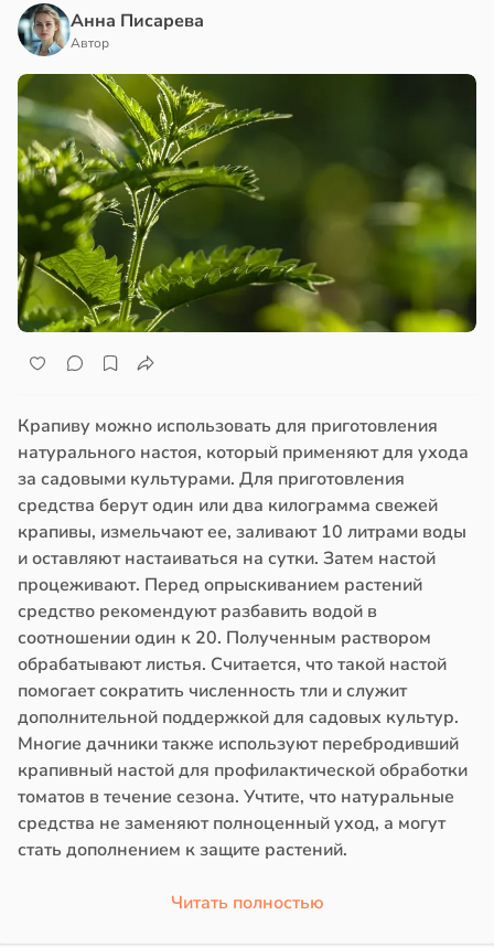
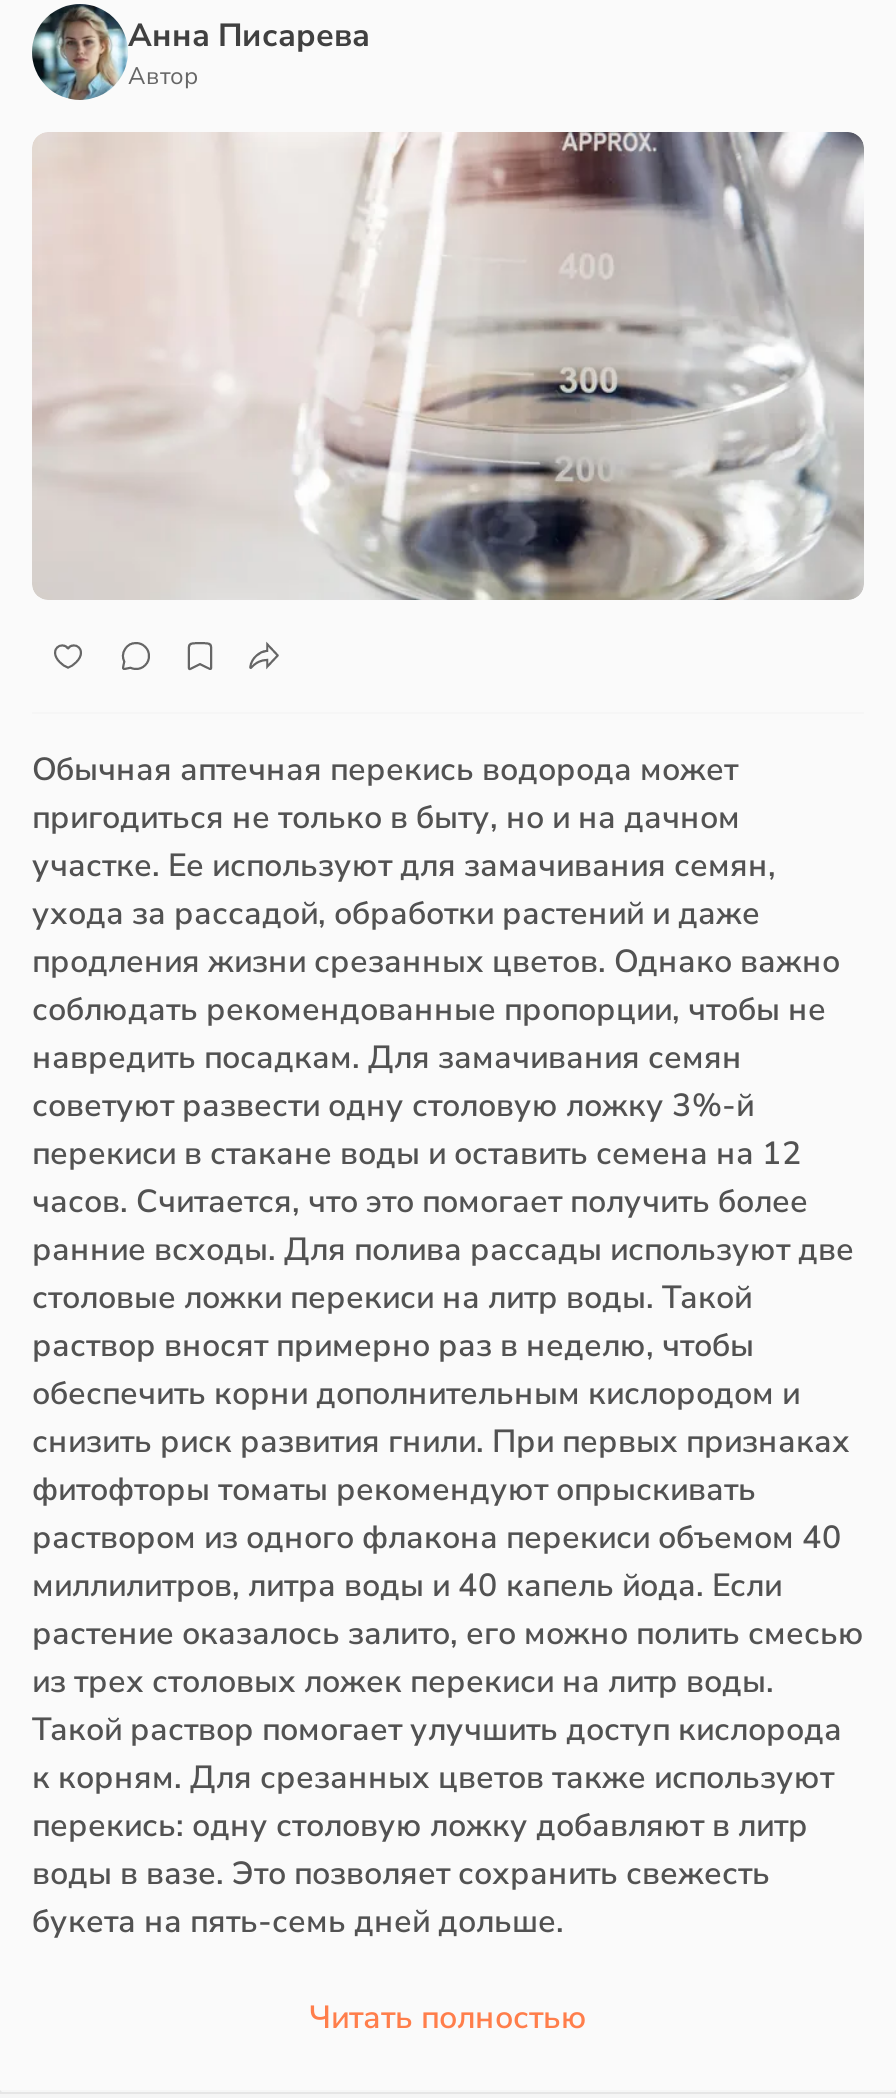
- [image]
+ [image]

- Крапиву можно использовать для приготовления
- натурального настоя, который применяют для ухода
- за садовыми культурами. Для приготовления
- средства берут один или два килограмма свежей
- крапивы, измельчают ее, заливают 10 литрами воды
- и оставляют настаиваться на сутки. Затем настой
- процеживают. Перед опрыскиванием растений
- средство рекомендуют разбавить водой в
- соотношении один к 20. Полученным раствором
- обрабатывают листья. Считается, что такой настой
- помогает сократить численность тли и служит
- дополнительной поддержкой для садовых культур.
- Многие дачники также используют перебродивший
- крапивный настой для профилактической обработки
- томатов в течение сезона. Учтите, что натуральные
- средства не заменяют полноценный уход, а могут
- стать дополнением к защите растений.
+ Обычная аптечная перекись водорода может
+ пригодиться не только в быту, но и на дачном
+ участке. Ее используют для замачивания семян,
+ ухода за рассадой, обработки растений и даже
+ продления жизни срезанных цветов. Однако важно
+ соблюдать рекомендованные пропорции, чтобы не
+ навредить посадкам. Для замачивания семян
+ советуют развести одну столовую ложку 3%-й
+ перекиси в стакане воды и оставить семена на 12
+ часов. Считается, что это помогает получить более
+ ранние всходы. Для полива рассады используют две
+ столовые ложки перекиси на литр воды. Такой
+ раствор вносят примерно раз в неделю, чтобы
+ обеспечить корни дополнительным кислородом и
+ снизить риск развития гнили. При первых признаках
+ фитофторы томаты рекомендуют опрыскивать
+ раствором из одного флакона перекиси объемом 40
+ миллилитров, литра воды и 40 капель йода. Если
+ растение оказалось залито, его можно полить смесью
+ из трех столовых ложек перекиси на литр воды.
+ Такой раствор помогает улучшить доступ кислорода
+ к корням. Для срезанных цветов также используют
+ перекись: одну столовую ложку добавляют в литр
+ воды в вазе. Это позволяет сохранить свежесть
+ букета на пять-семь дней дольше.
